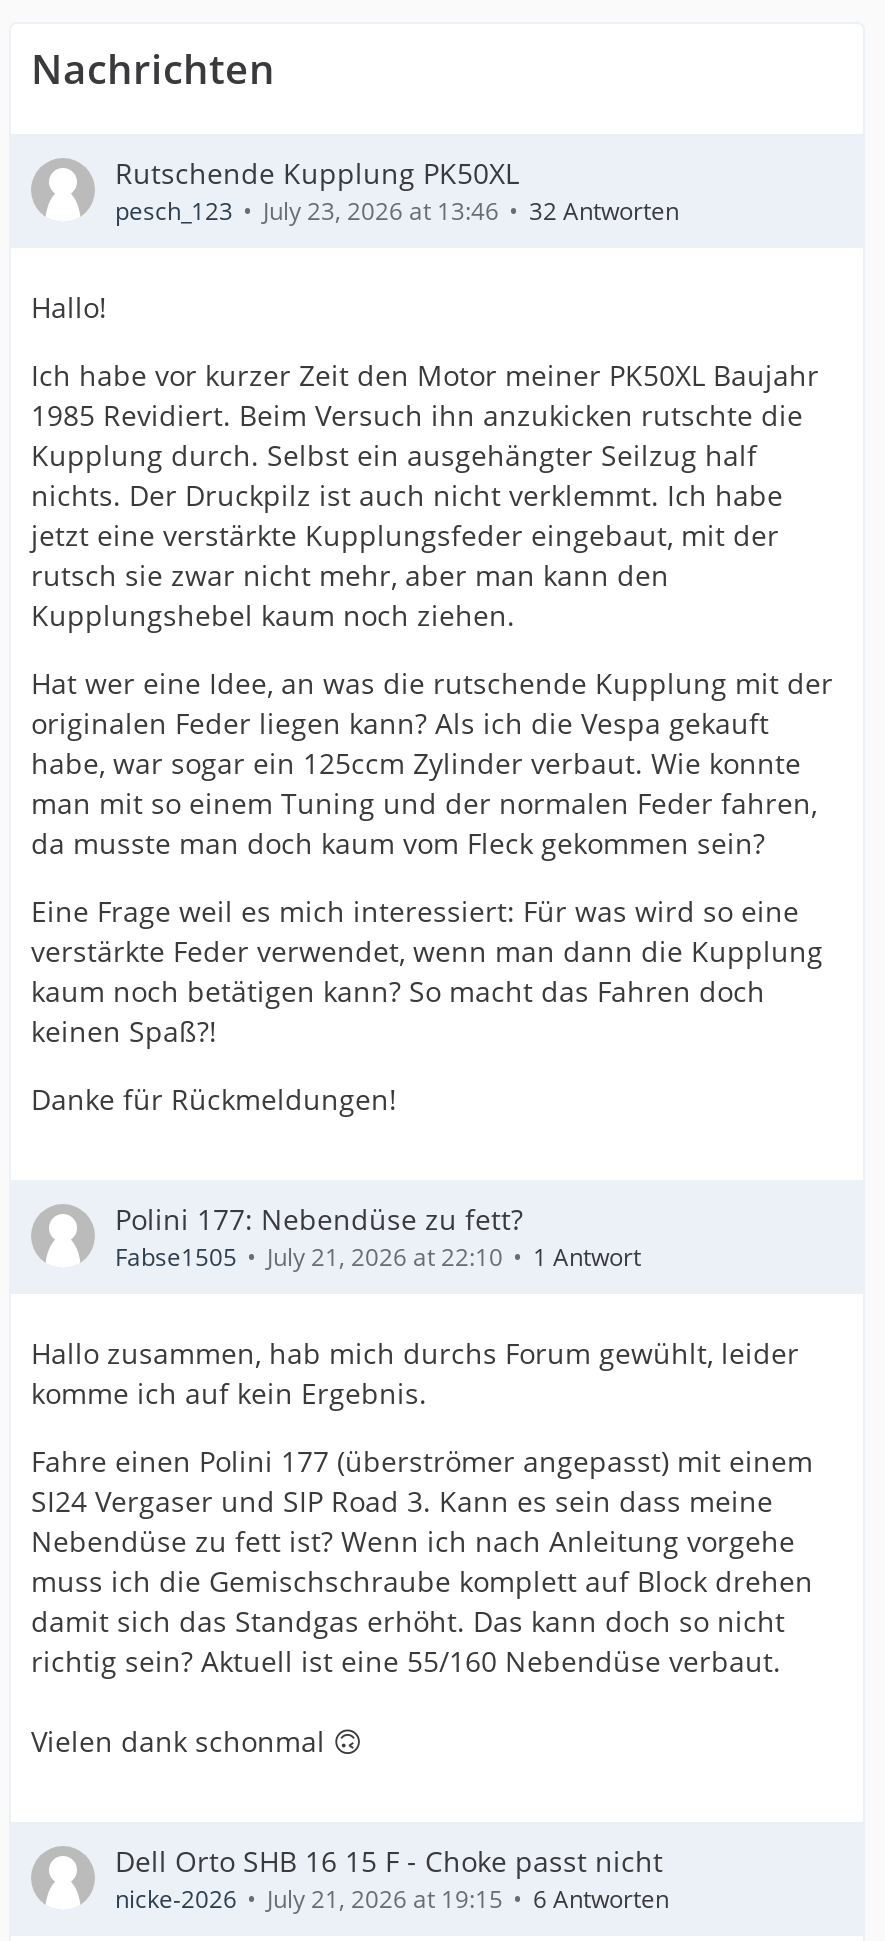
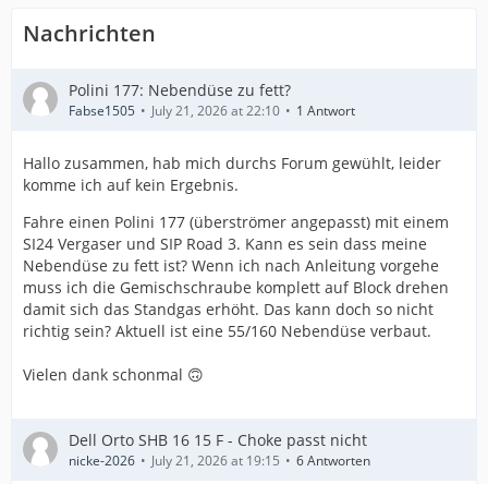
- Rutschende Kupplung PK50XL
- pesch_123
- July 23, 2026 at 13:46
- 32 Antworten
- Hallo!
- Ich habe vor kurzer Zeit den Motor meiner PK50XL Baujahr
- 1985 Revidiert. Beim Versuch ihn anzukicken rutschte die
- Kupplung durch. Selbst ein ausgehängter Seilzug half
- nichts. Der Druckpilz ist auch nicht verklemmt. Ich habe
- jetzt eine verstärkte Kupplungsfeder eingebaut, mit der
- rutsch sie zwar nicht mehr, aber man kann den
- Kupplungshebel kaum noch ziehen.
- Hat wer eine Idee, an was die rutschende Kupplung mit der
- originalen Feder liegen kann? Als ich die Vespa gekauft
- habe, war sogar ein 125ccm Zylinder verbaut. Wie konnte
- man mit so einem Tuning und der normalen Feder fahren,
- da musste man doch kaum vom Fleck gekommen sein?
- Eine Frage weil es mich interessiert: Für was wird so eine
- verstärkte Feder verwendet, wenn man dann die Kupplung
- kaum noch betätigen kann? So macht das Fahren doch
- keinen Spaß?!
- Danke für Rückmeldungen!
